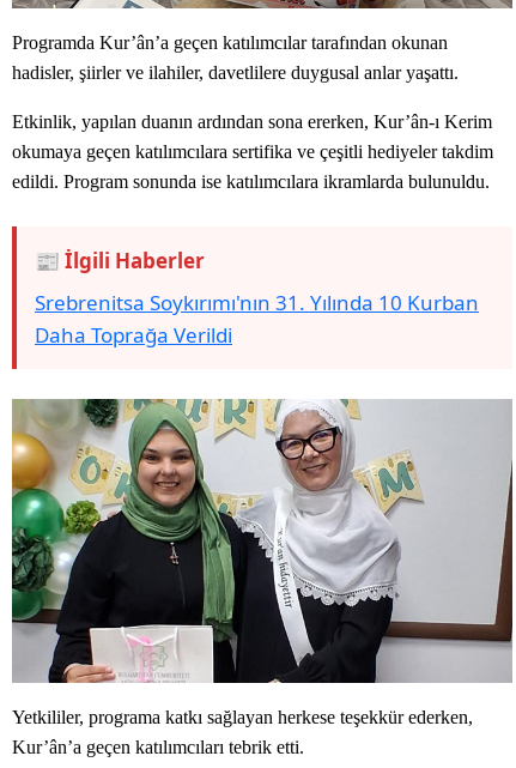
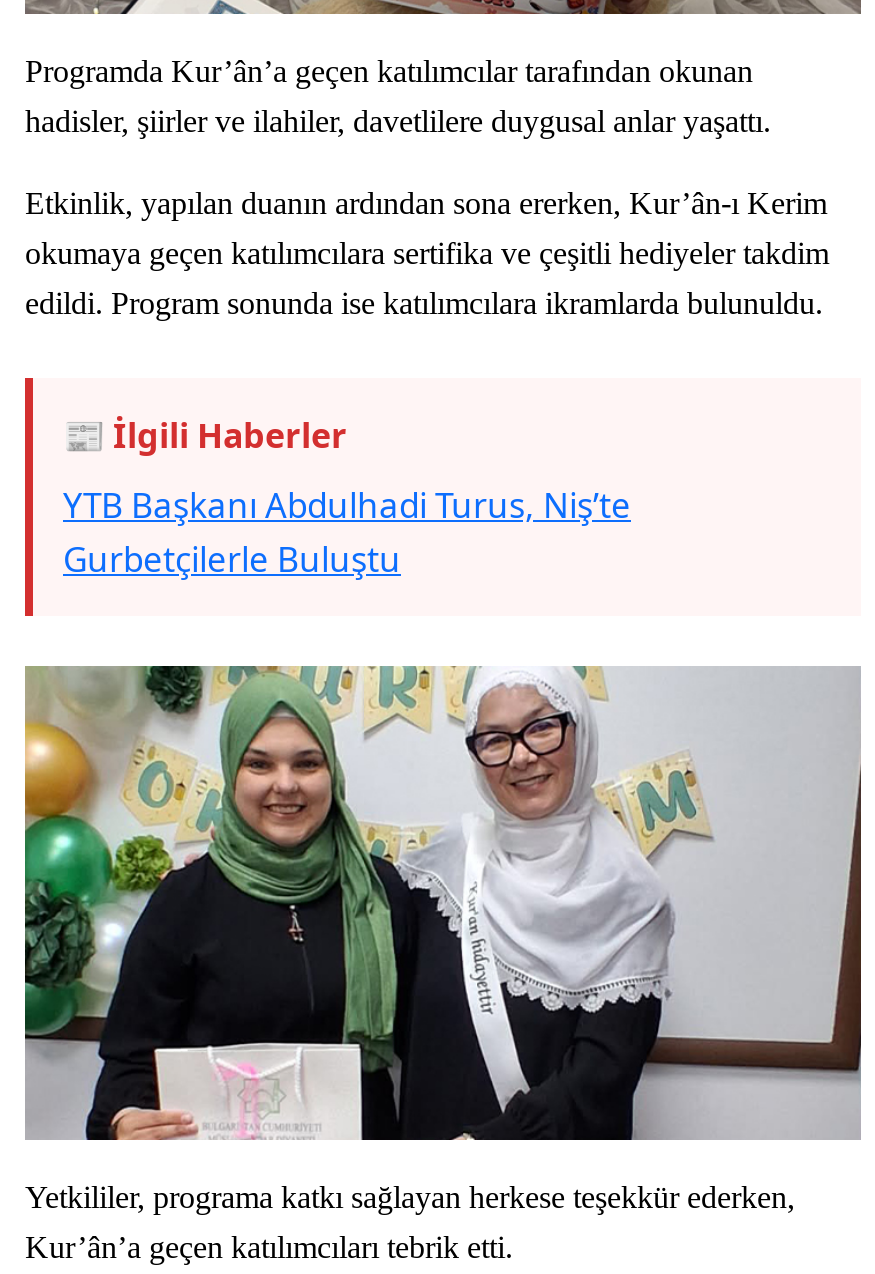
- Srebrenitsa Soykırımı'nın 31. Yılında 10 Kurban
- Daha Toprağa Verildi
+ YTB Başkanı Abdulhadi Turus, Niş’te
+ Gurbetçilerle Buluştu
